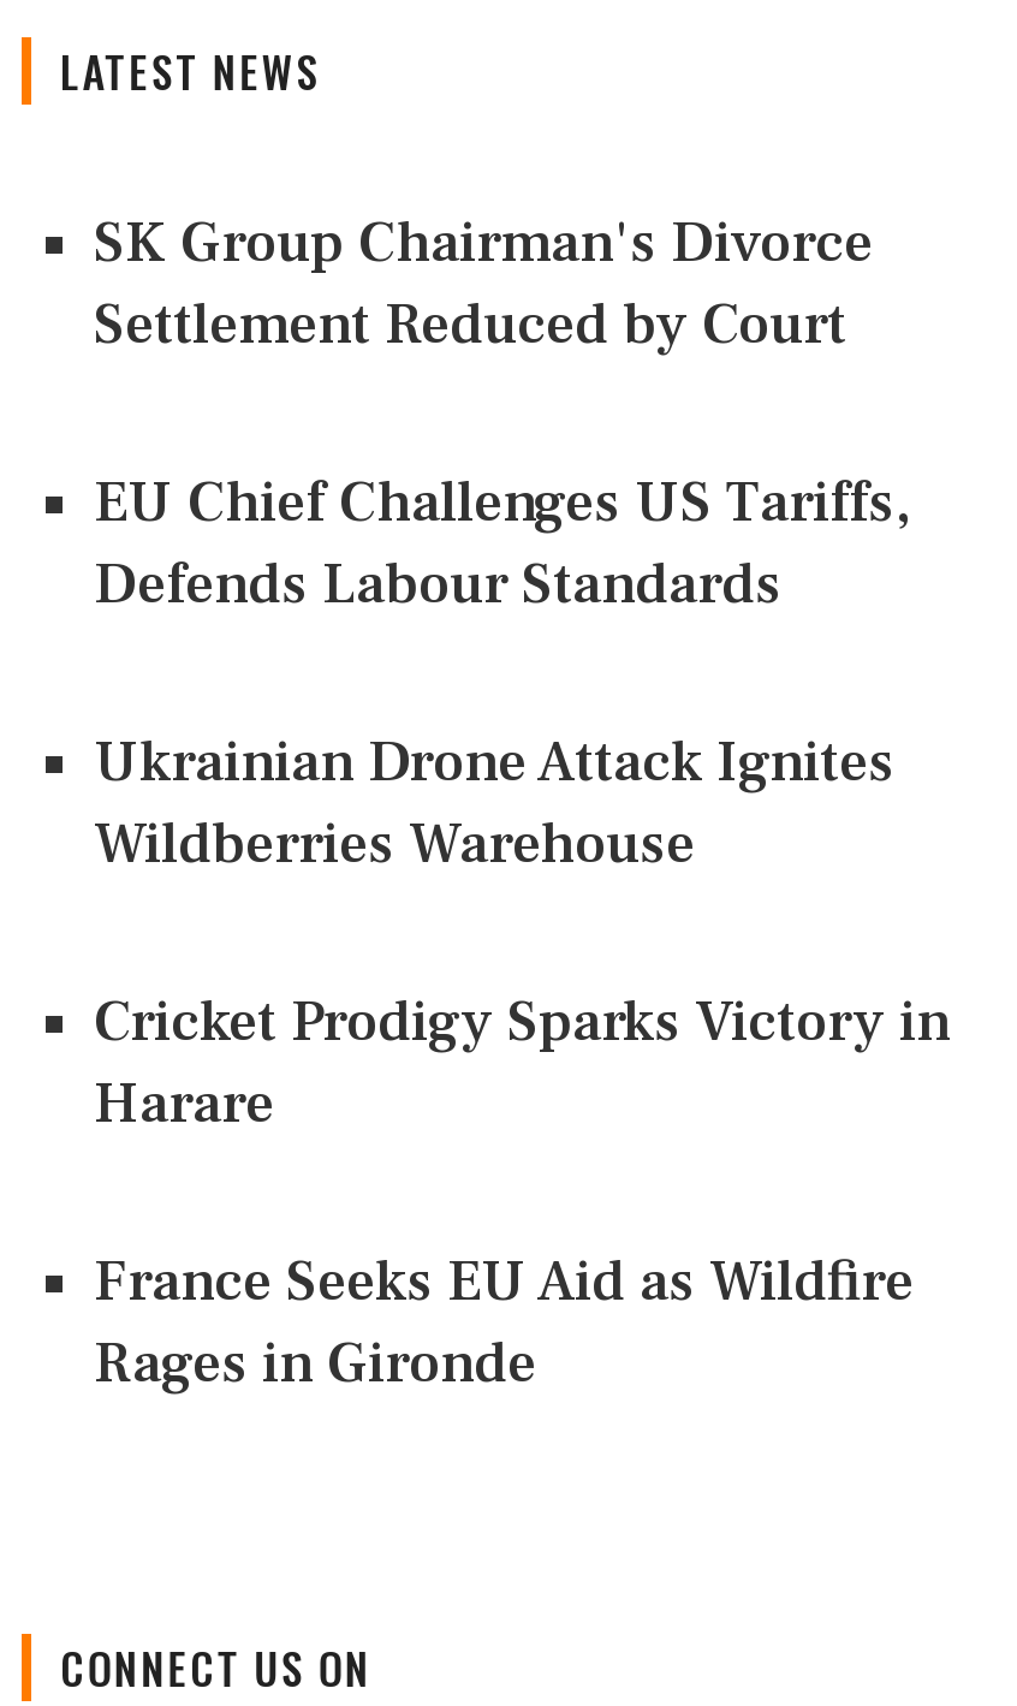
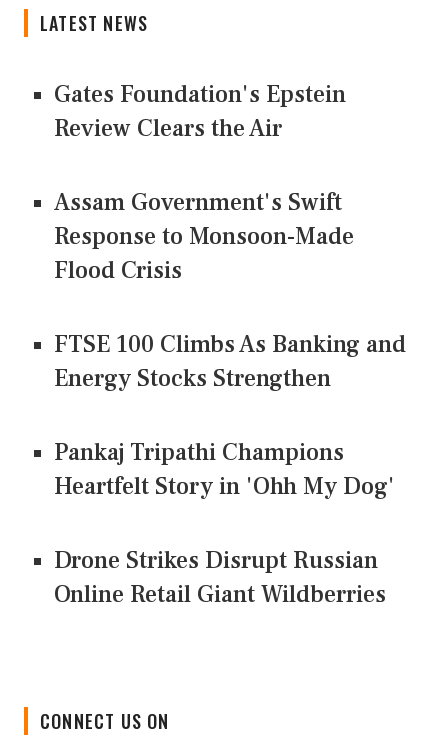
- SK Group Chairman's Divorce
- Settlement Reduced by Court
+ Gates Foundation's Epstein
+ Review Clears the Air

- EU Chief Challenges US Tariffs,
- Defends Labour Standards
+ Assam Government's Swift
+ Response to Monsoon-Made
+ Flood Crisis

- Ukrainian Drone Attack Ignites
- Wildberries Warehouse
+ FTSE 100 Climbs As Banking and
+ Energy Stocks Strengthen

- Cricket Prodigy Sparks Victory in
- Harare
+ Pankaj Tripathi Champions
+ Heartfelt Story in 'Ohh My Dog'

- France Seeks EU Aid as Wildfire
- Rages in Gironde
+ Drone Strikes Disrupt Russian
+ Online Retail Giant Wildberries
